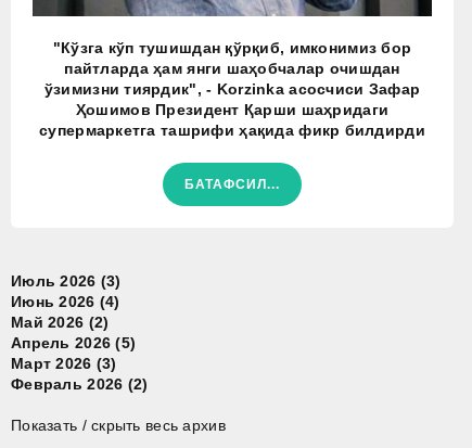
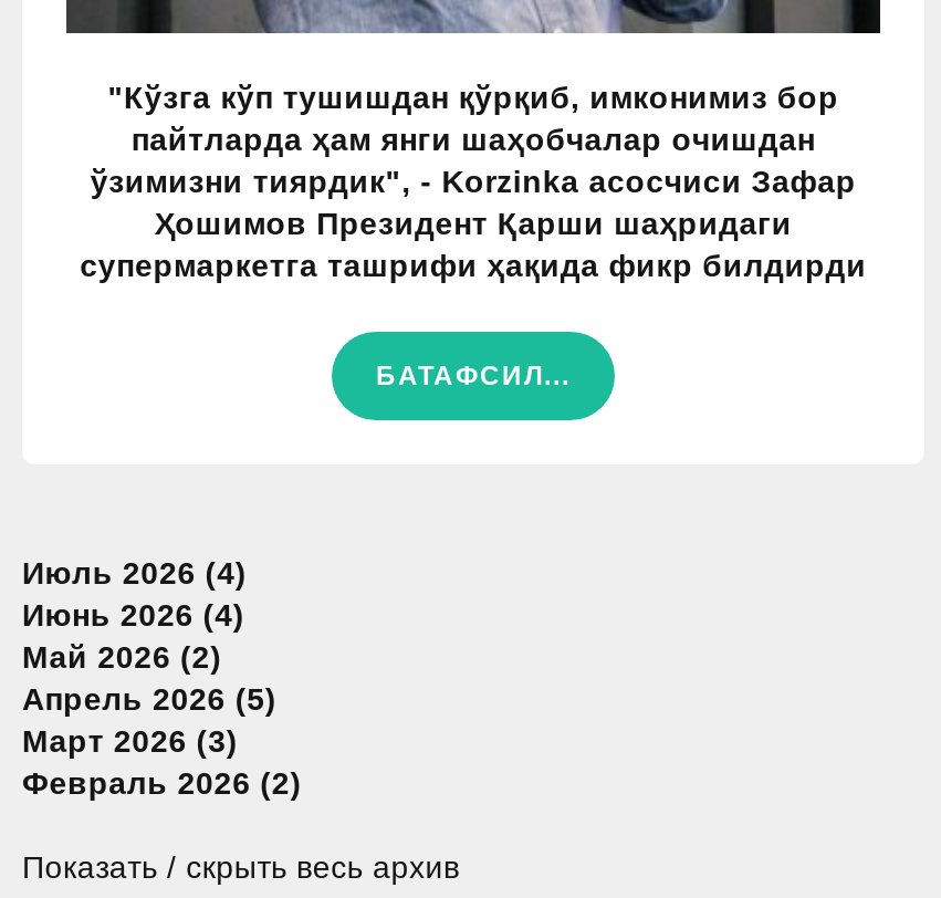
- Июль 2026 (3)
+ Июль 2026 (4)
